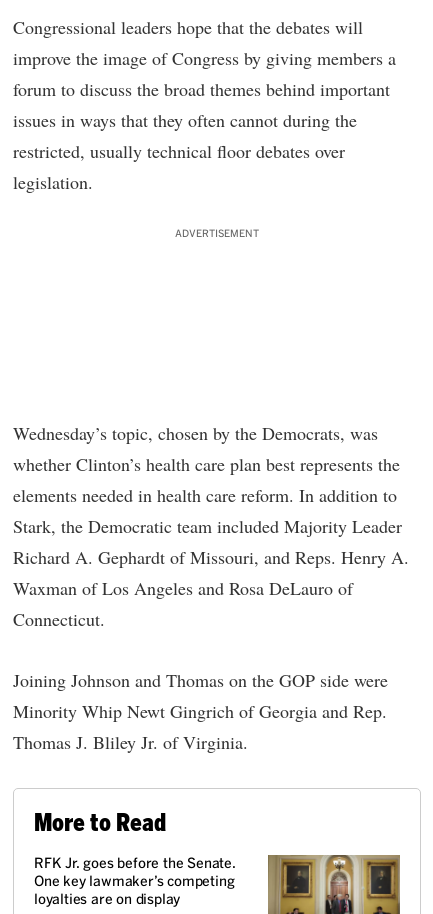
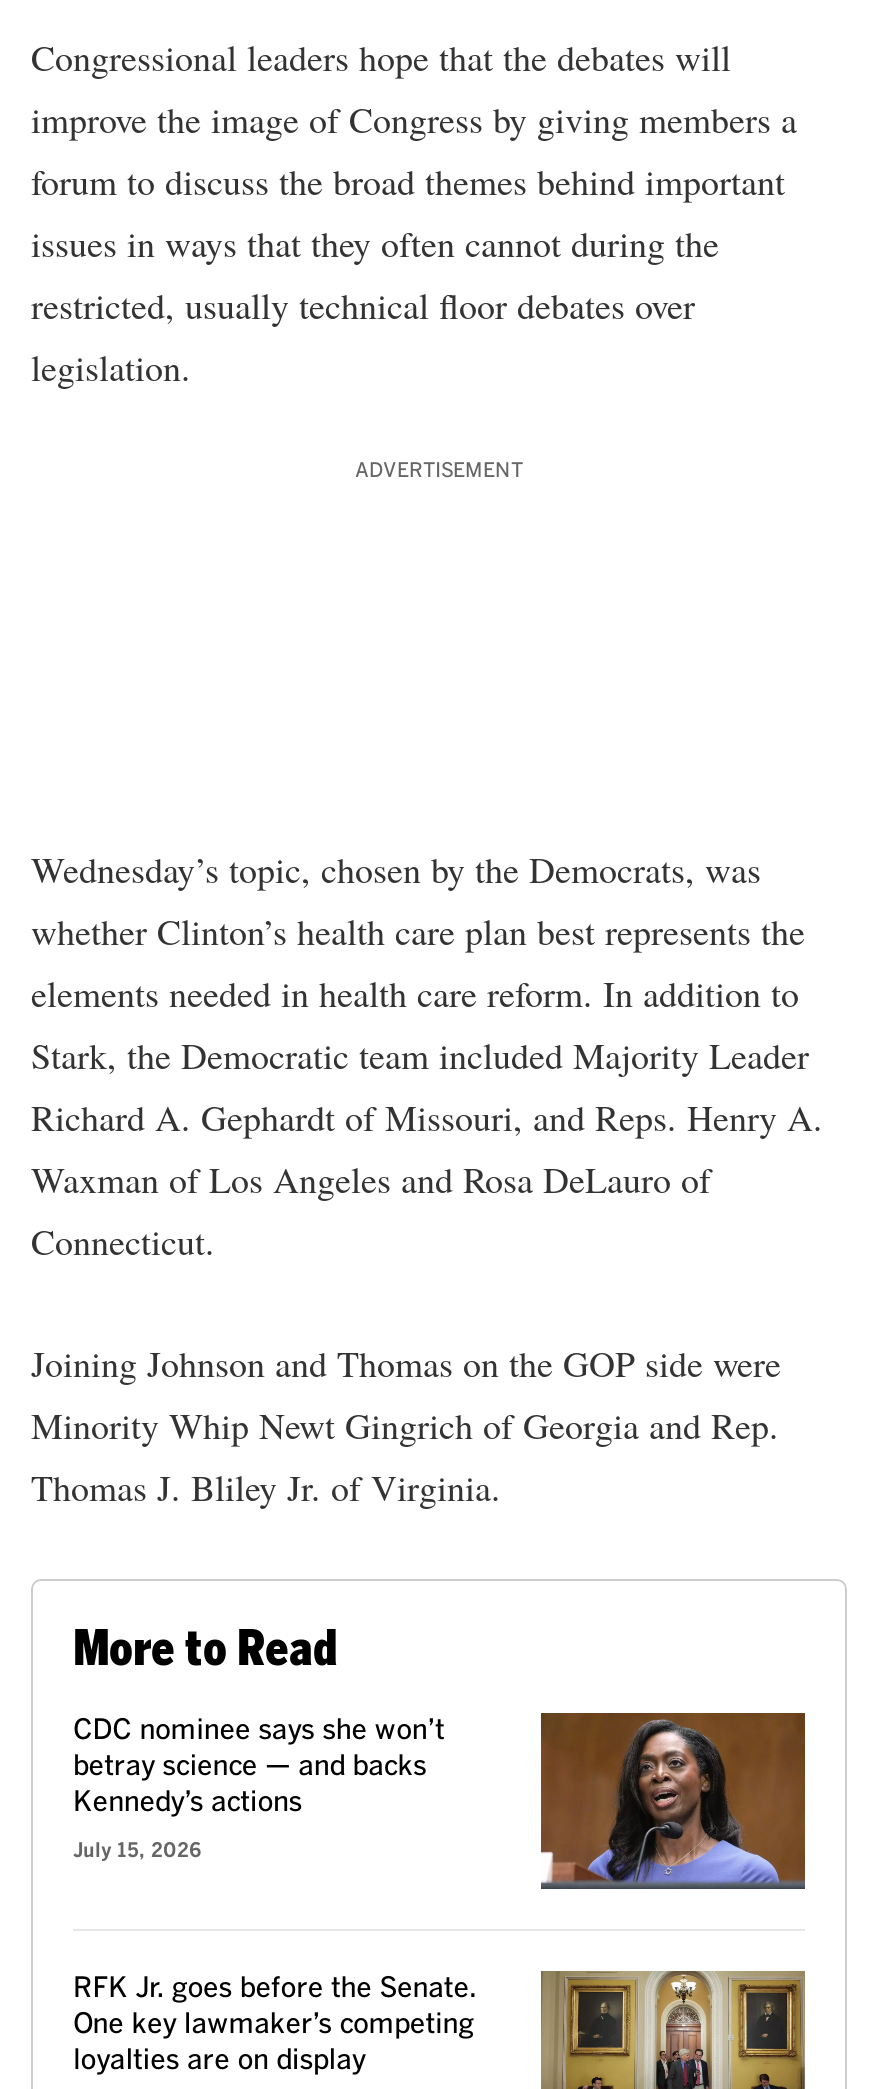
+ CDC nominee says she won’t
+ betray science — and backs
+ Kennedy’s actions
+ July 15, 2026

+ [image]
